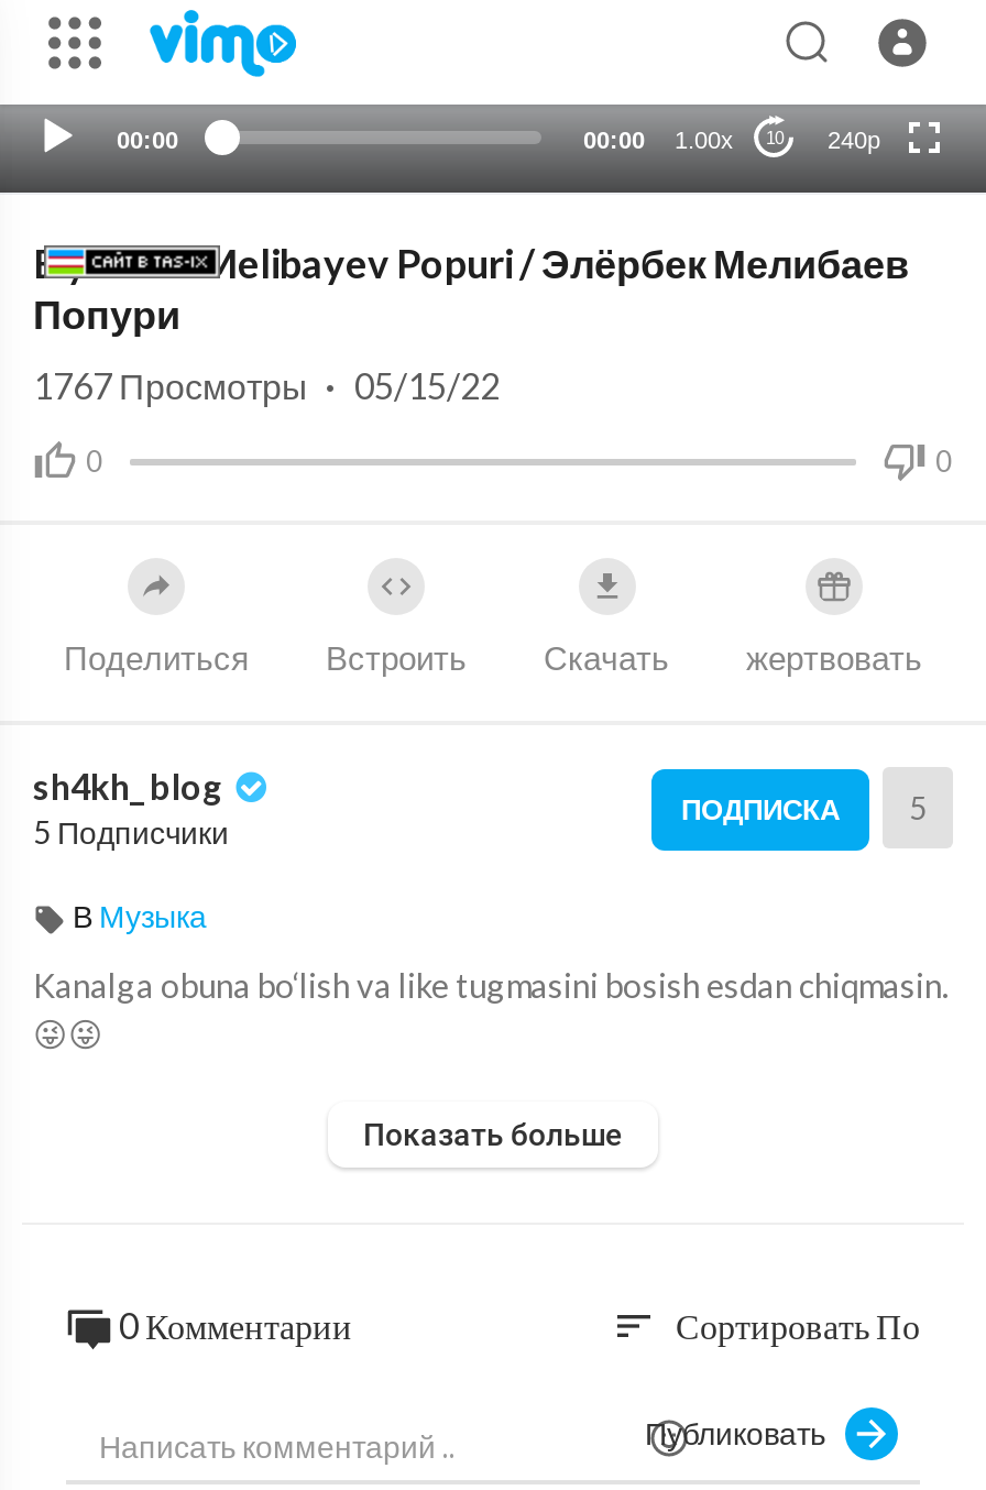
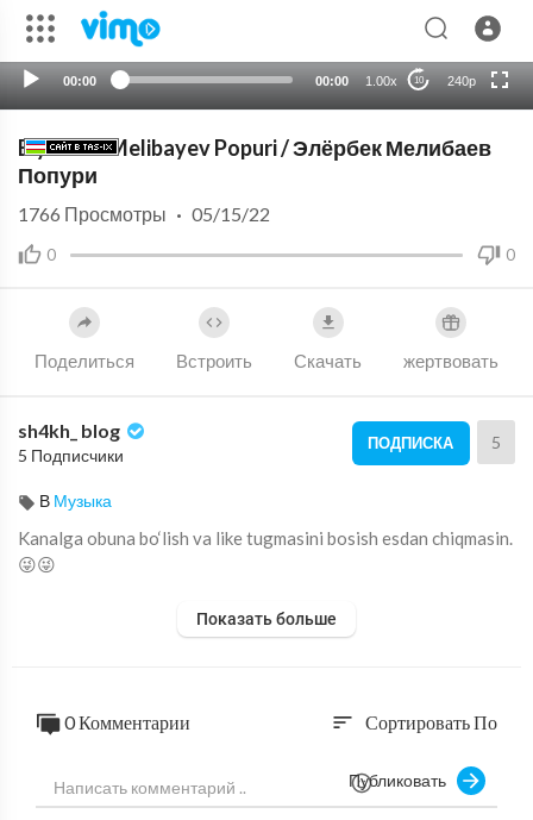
- 1767 Просмотры · 05/15/22
+ 1766 Просмотры · 05/15/22
